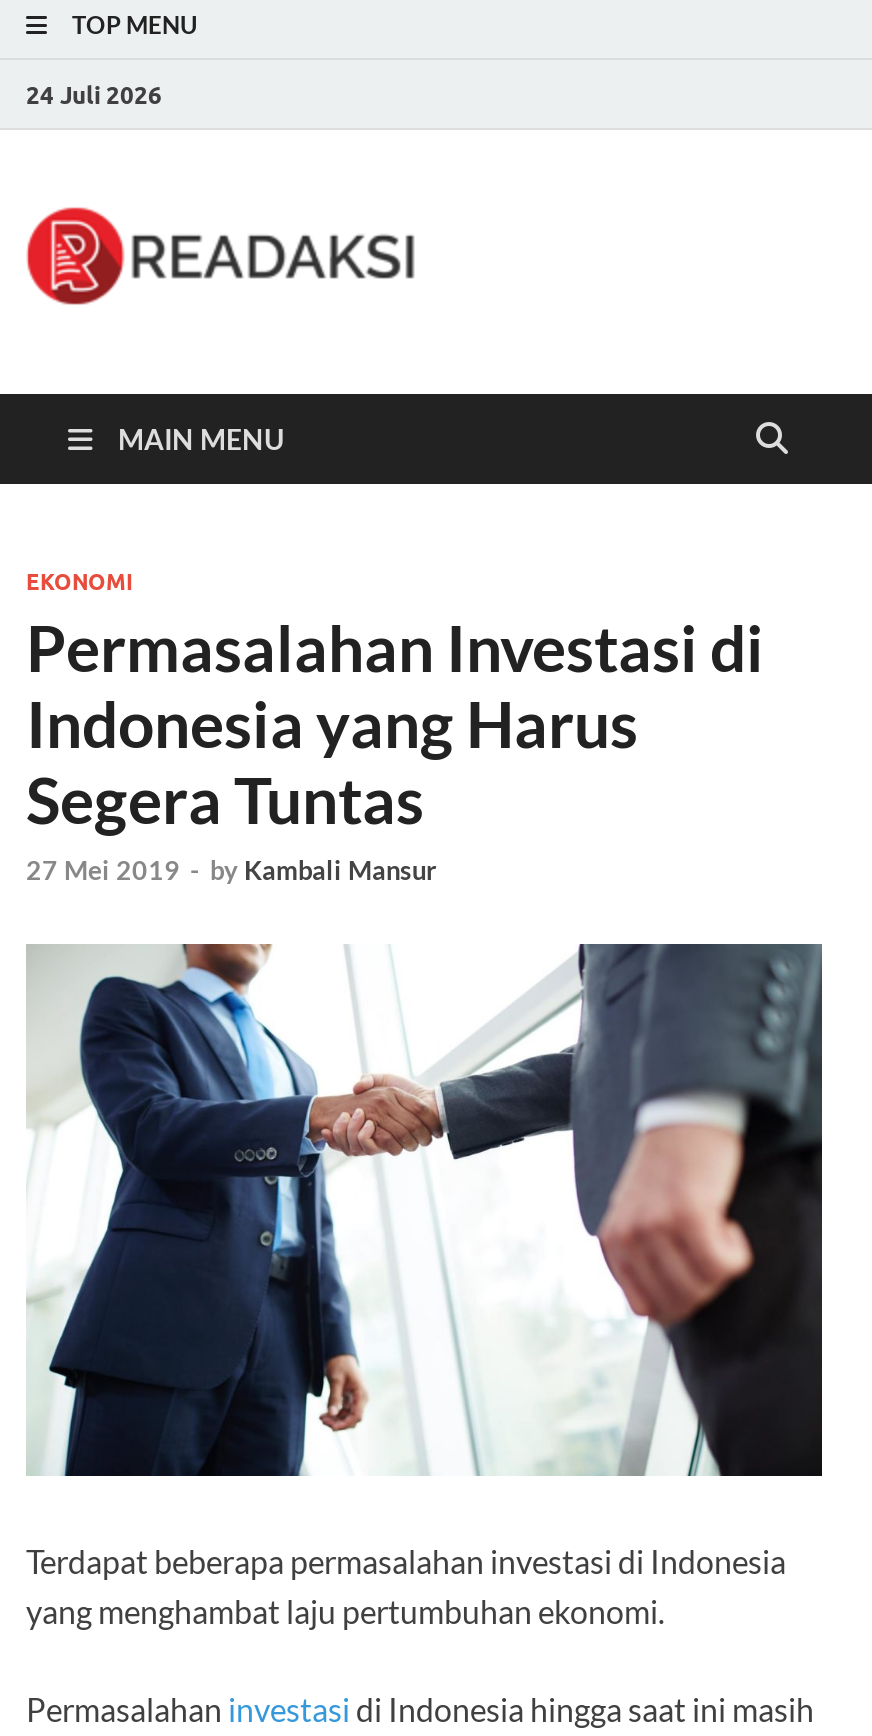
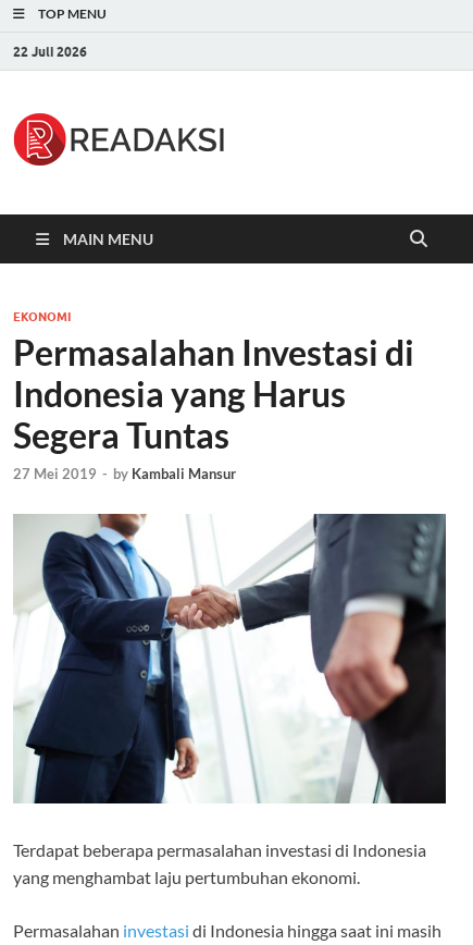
- 24 Juli 2026
+ 22 Juli 2026
